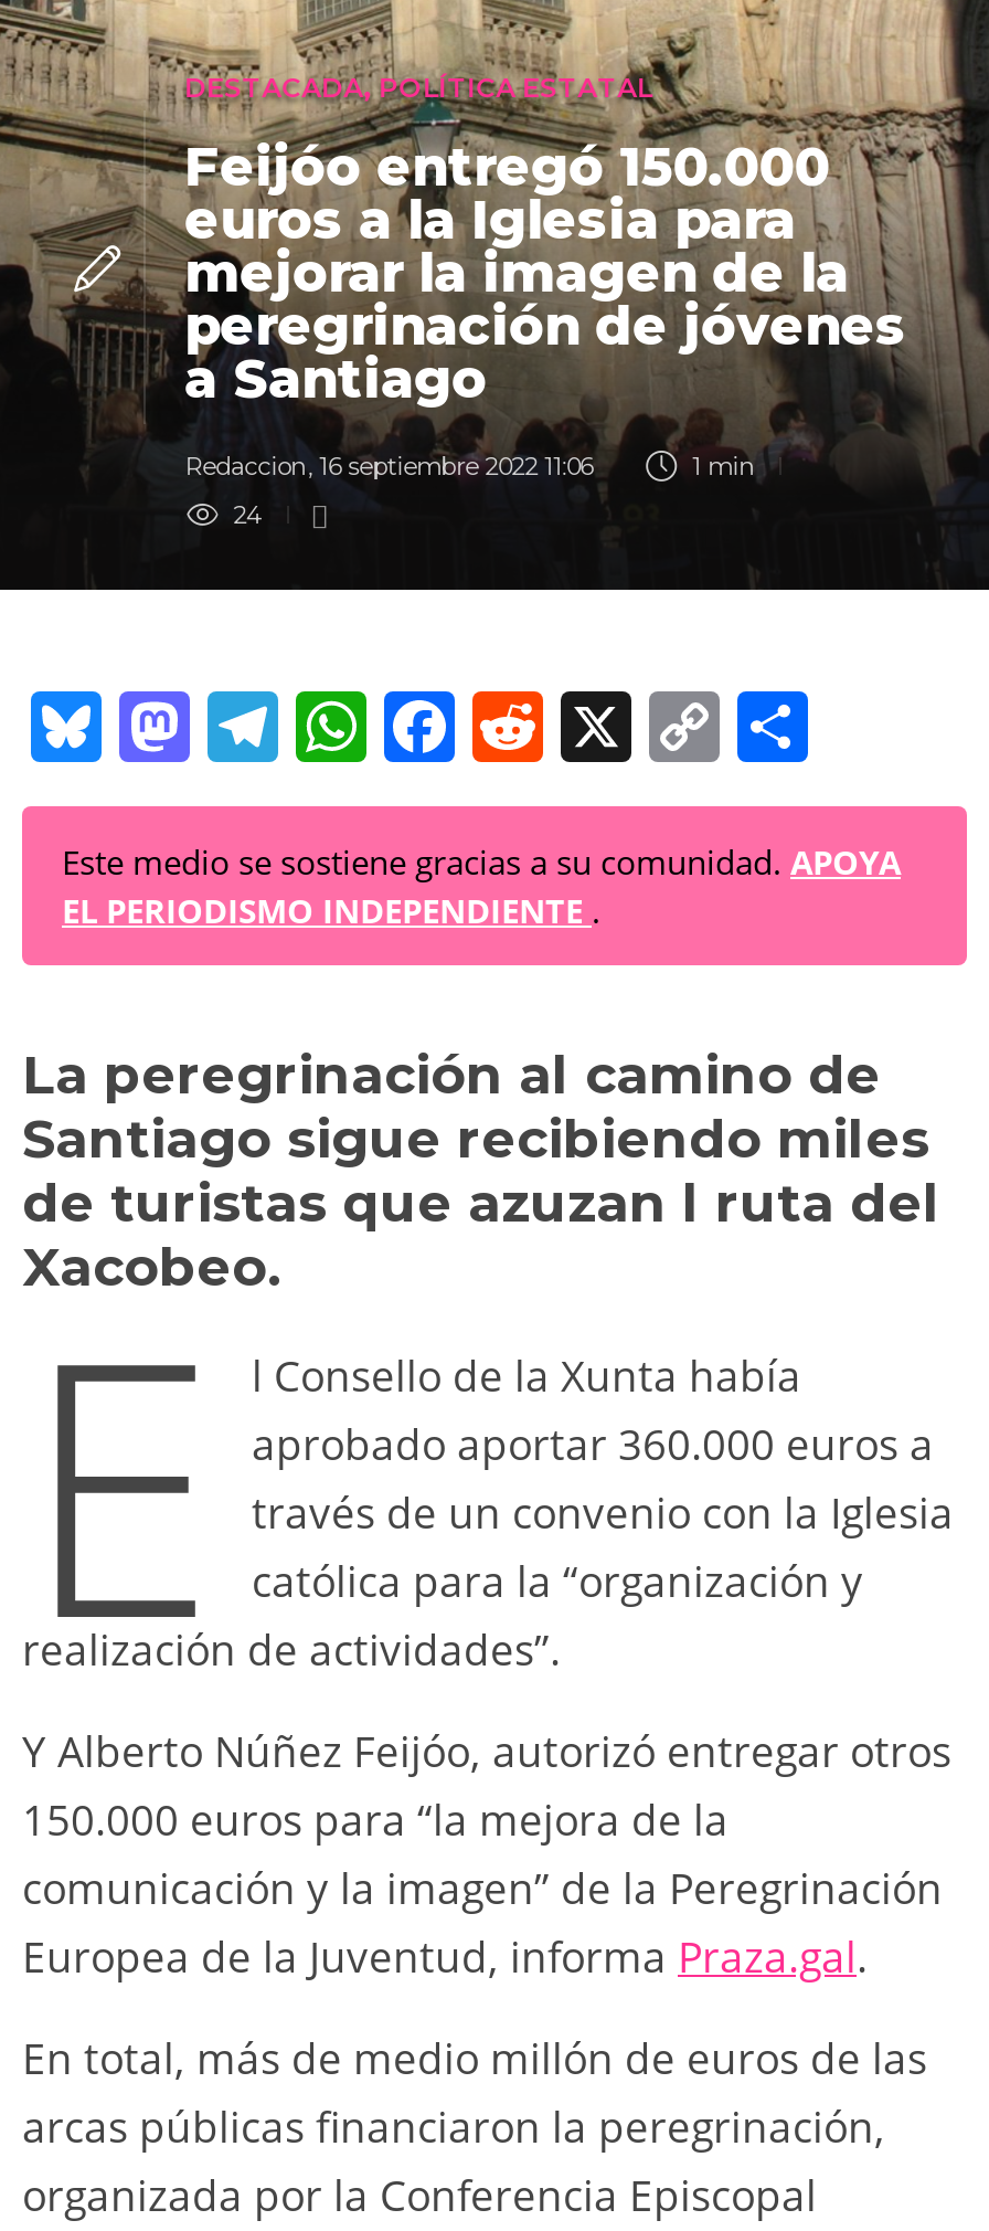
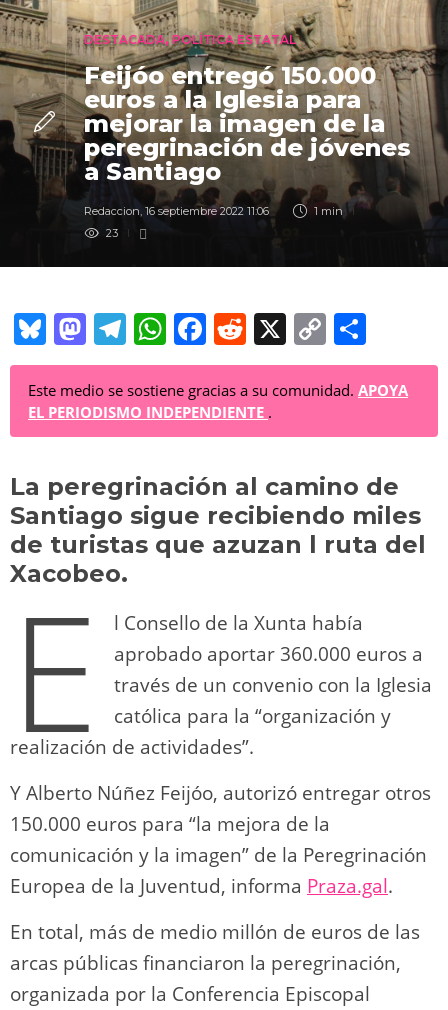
- 24
+ 23
